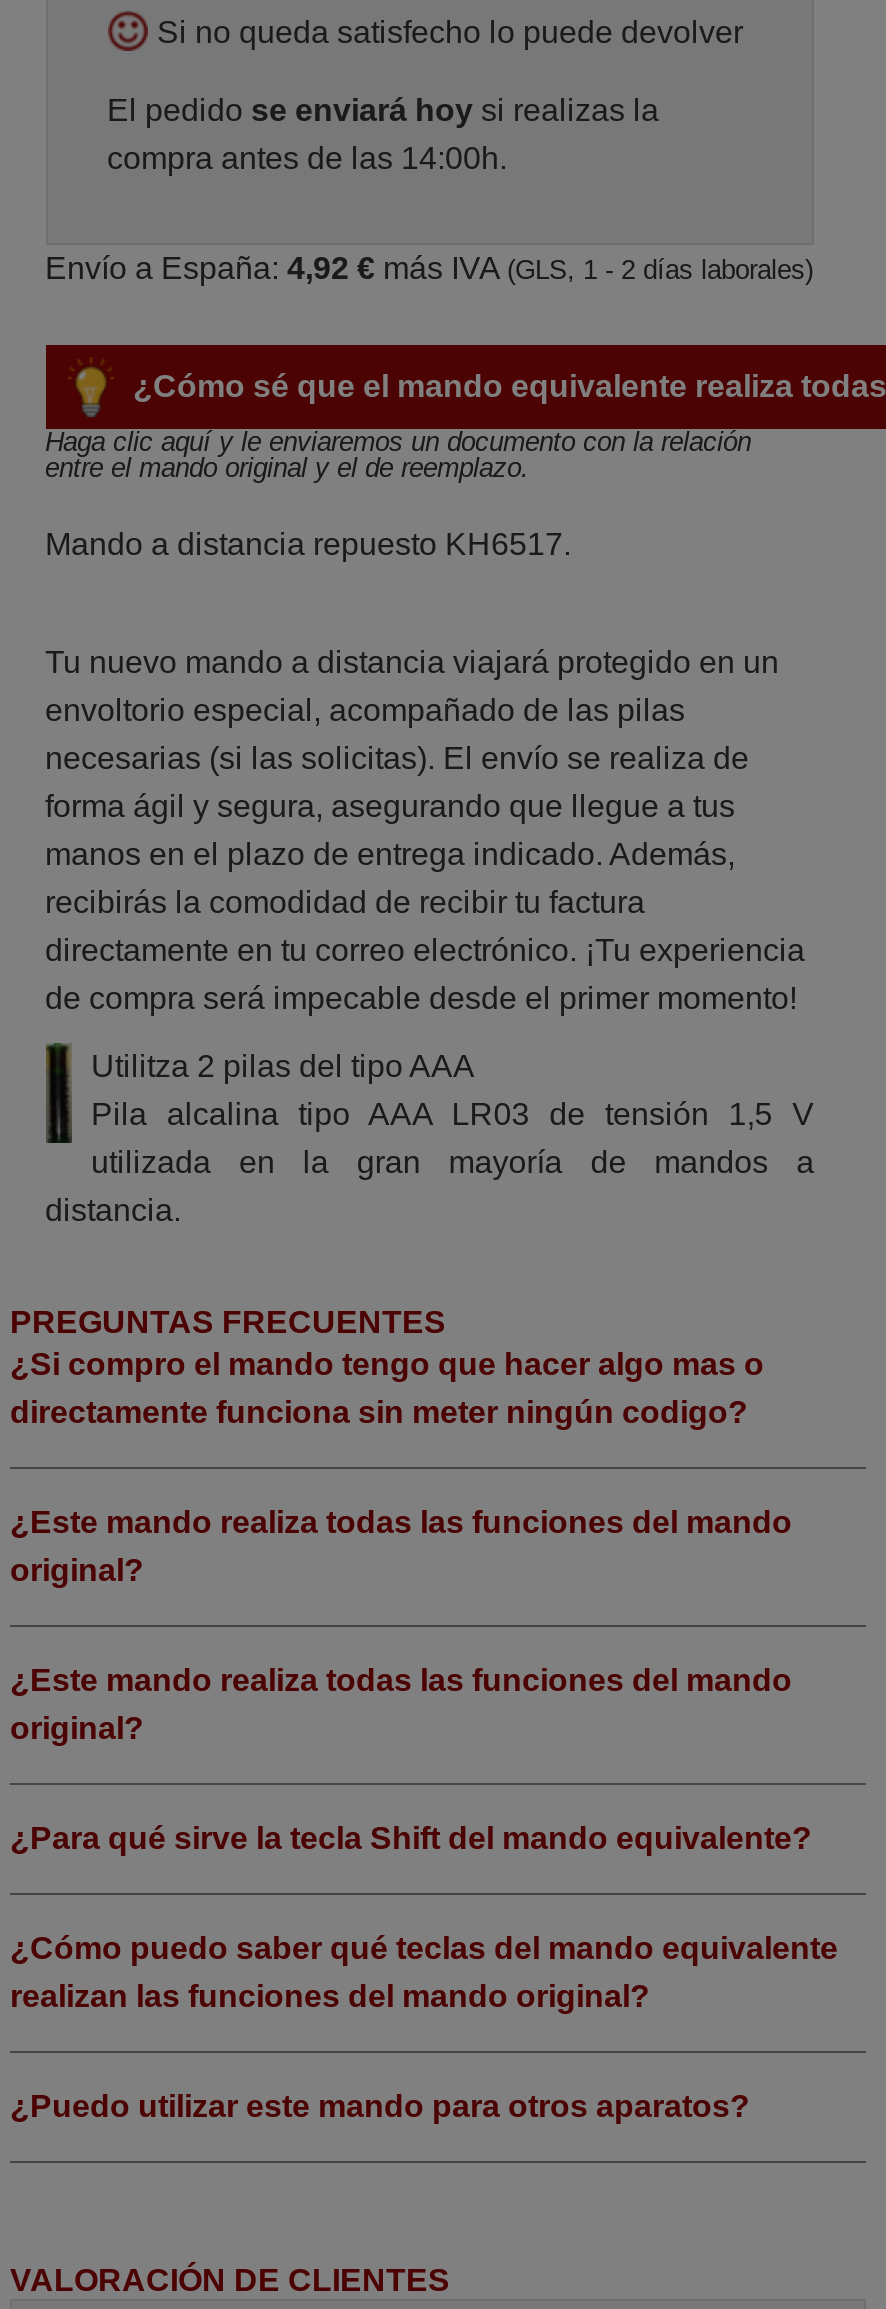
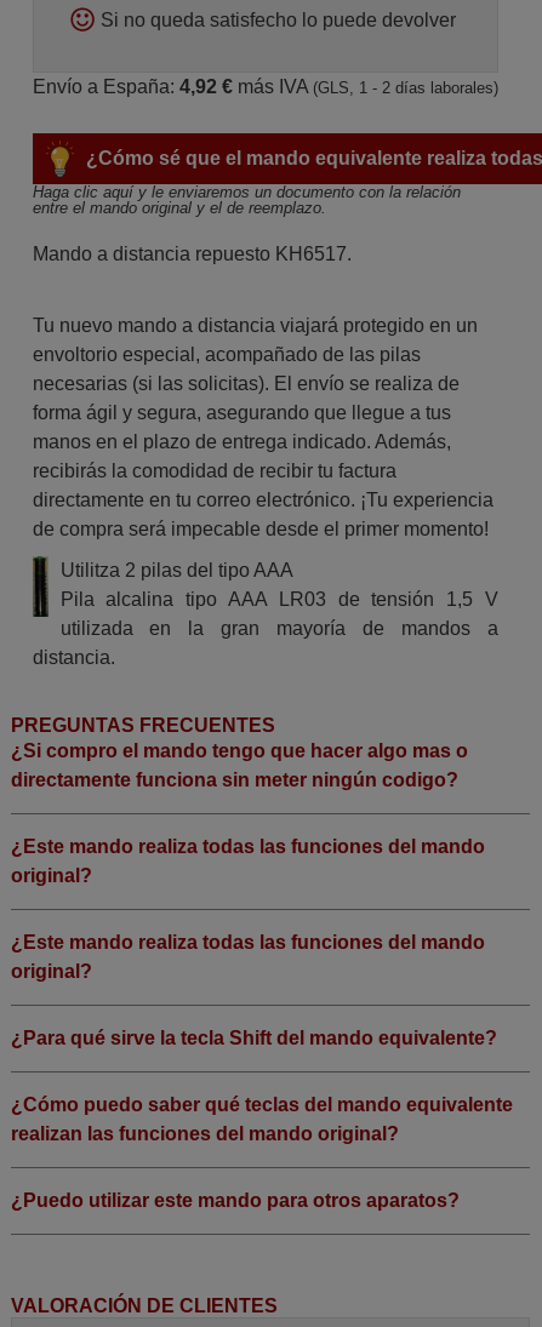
- El pedido se enviará hoy si realizas la
- compra antes de las 14:00h.
